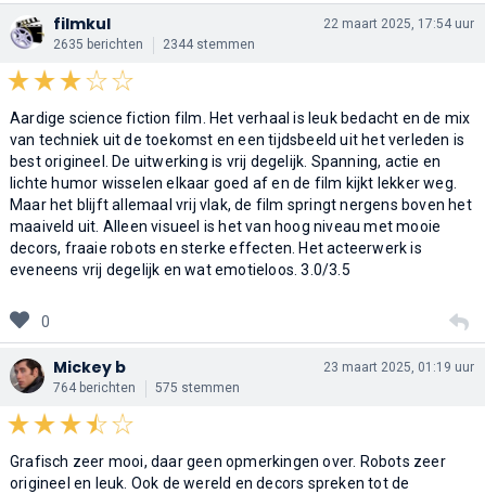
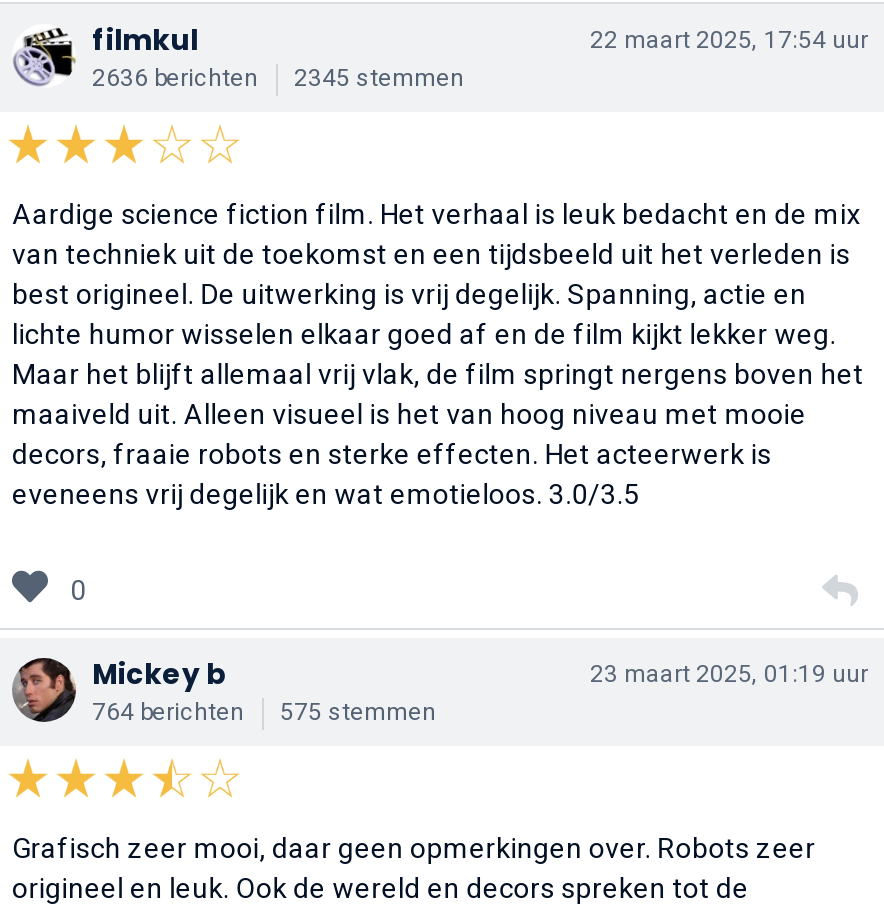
- 2635 berichten
+ 2636 berichten

- 2344 stemmen
+ 2345 stemmen
